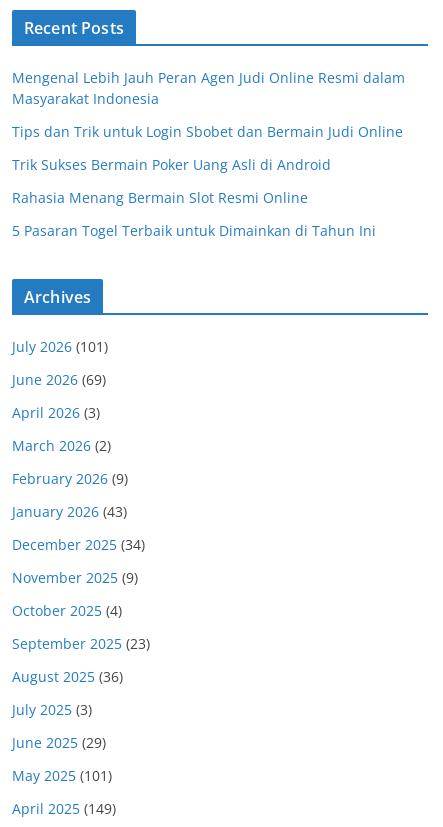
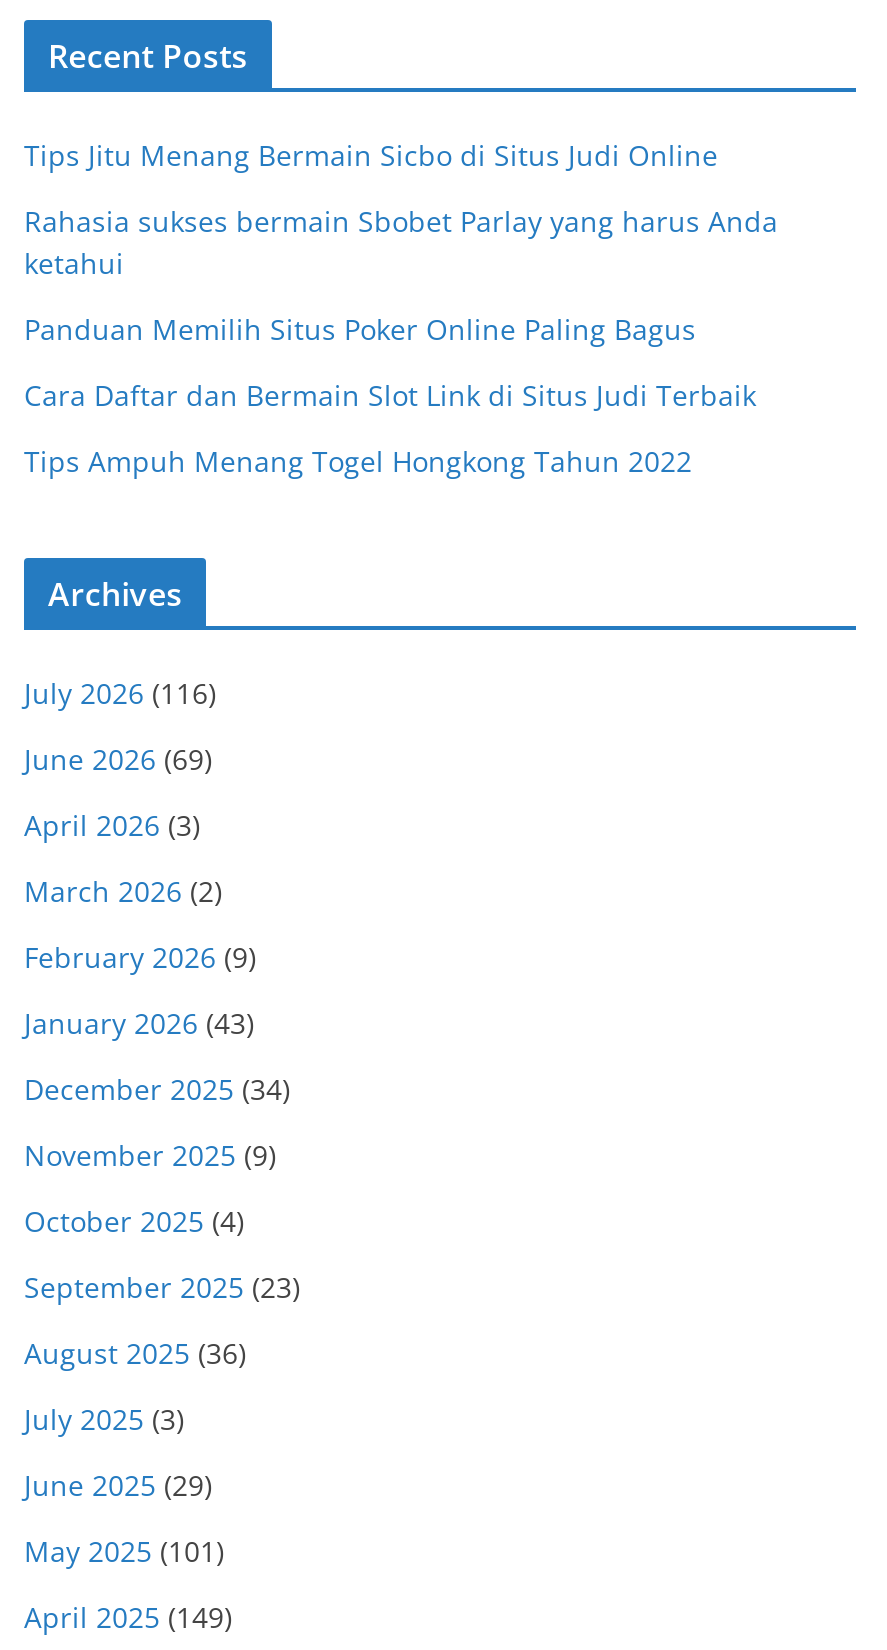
- Mengenal Lebih Jauh Peran Agen Judi Online Resmi dalam
- Masyarakat Indonesia
+ Tips Jitu Menang Bermain Sicbo di Situs Judi Online

- Tips dan Trik untuk Login Sbobet dan Bermain Judi Online
+ Rahasia sukses bermain Sbobet Parlay yang harus Anda
+ ketahui

- Trik Sukses Bermain Poker Uang Asli di Android
+ Panduan Memilih Situs Poker Online Paling Bagus

- Rahasia Menang Bermain Slot Resmi Online
+ Cara Daftar dan Bermain Slot Link di Situs Judi Terbaik

- 5 Pasaran Togel Terbaik untuk Dimainkan di Tahun Ini
+ Tips Ampuh Menang Togel Hongkong Tahun 2022

- July 2026 (101)
+ July 2026 (116)
